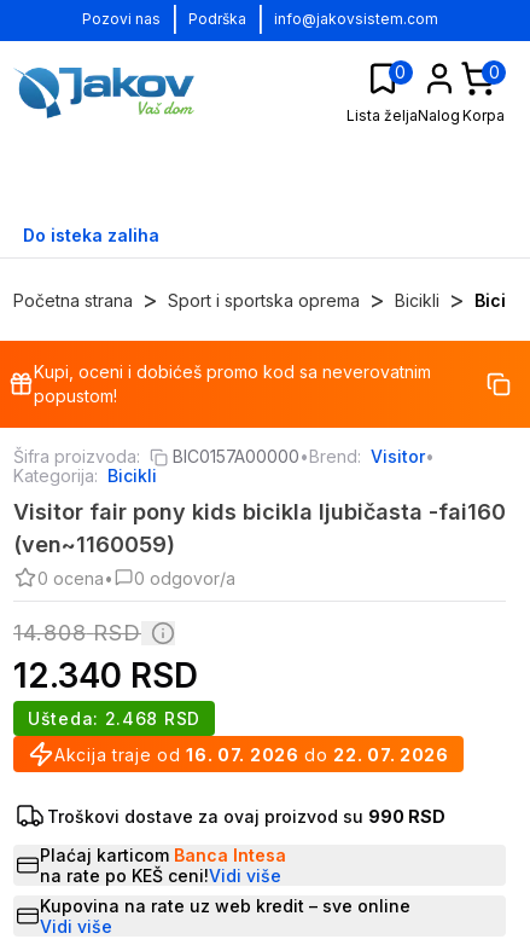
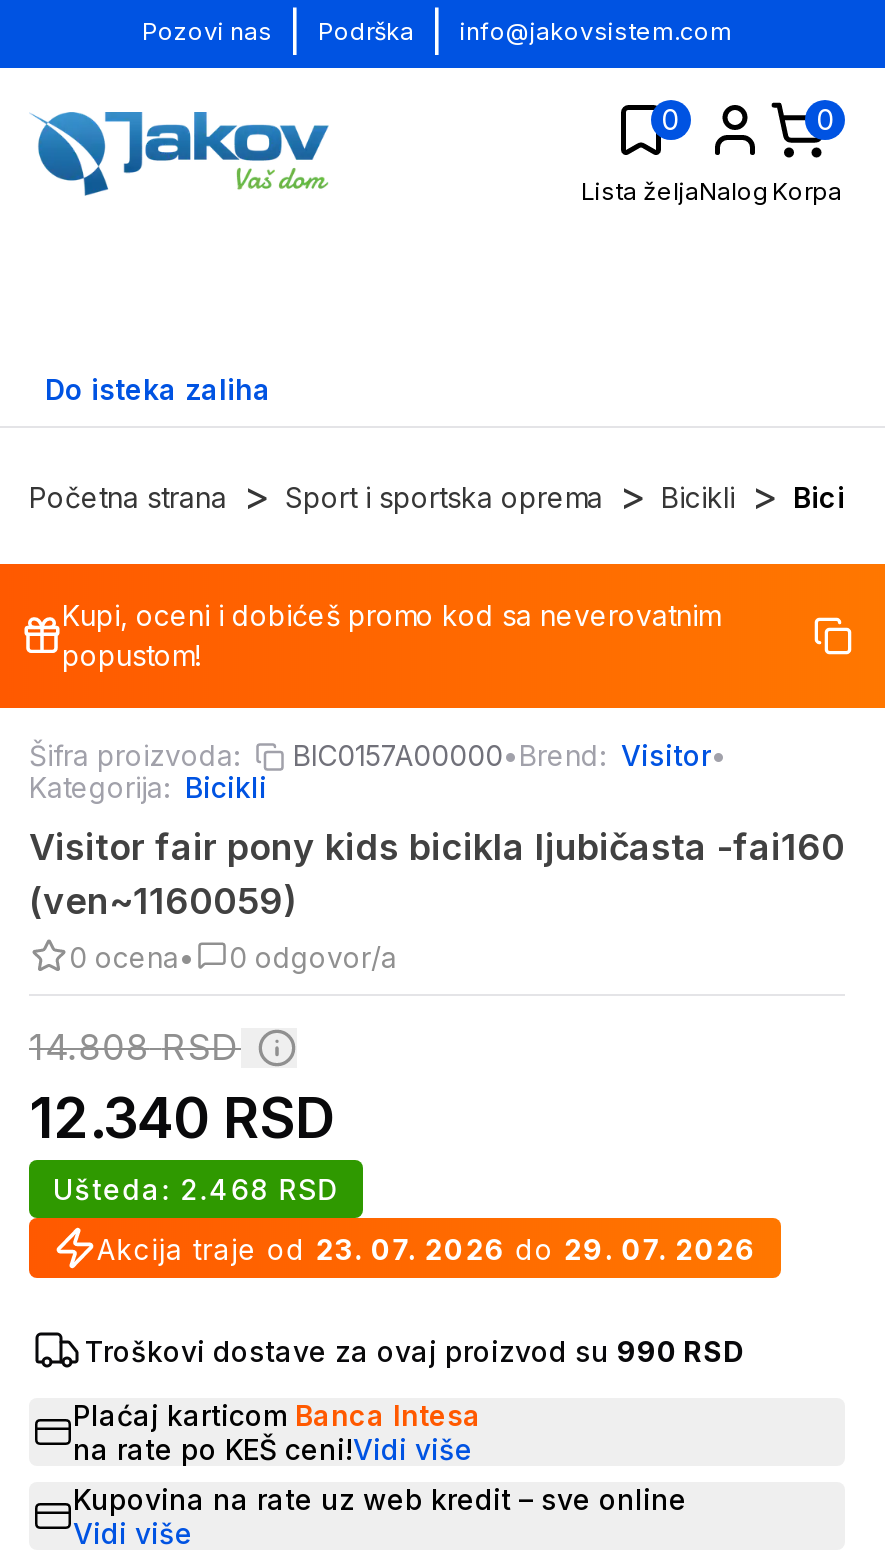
- Akcija traje od 16. 07. 2026 do 22. 07. 2026
+ Akcija traje od 23. 07. 2026 do 29. 07. 2026
